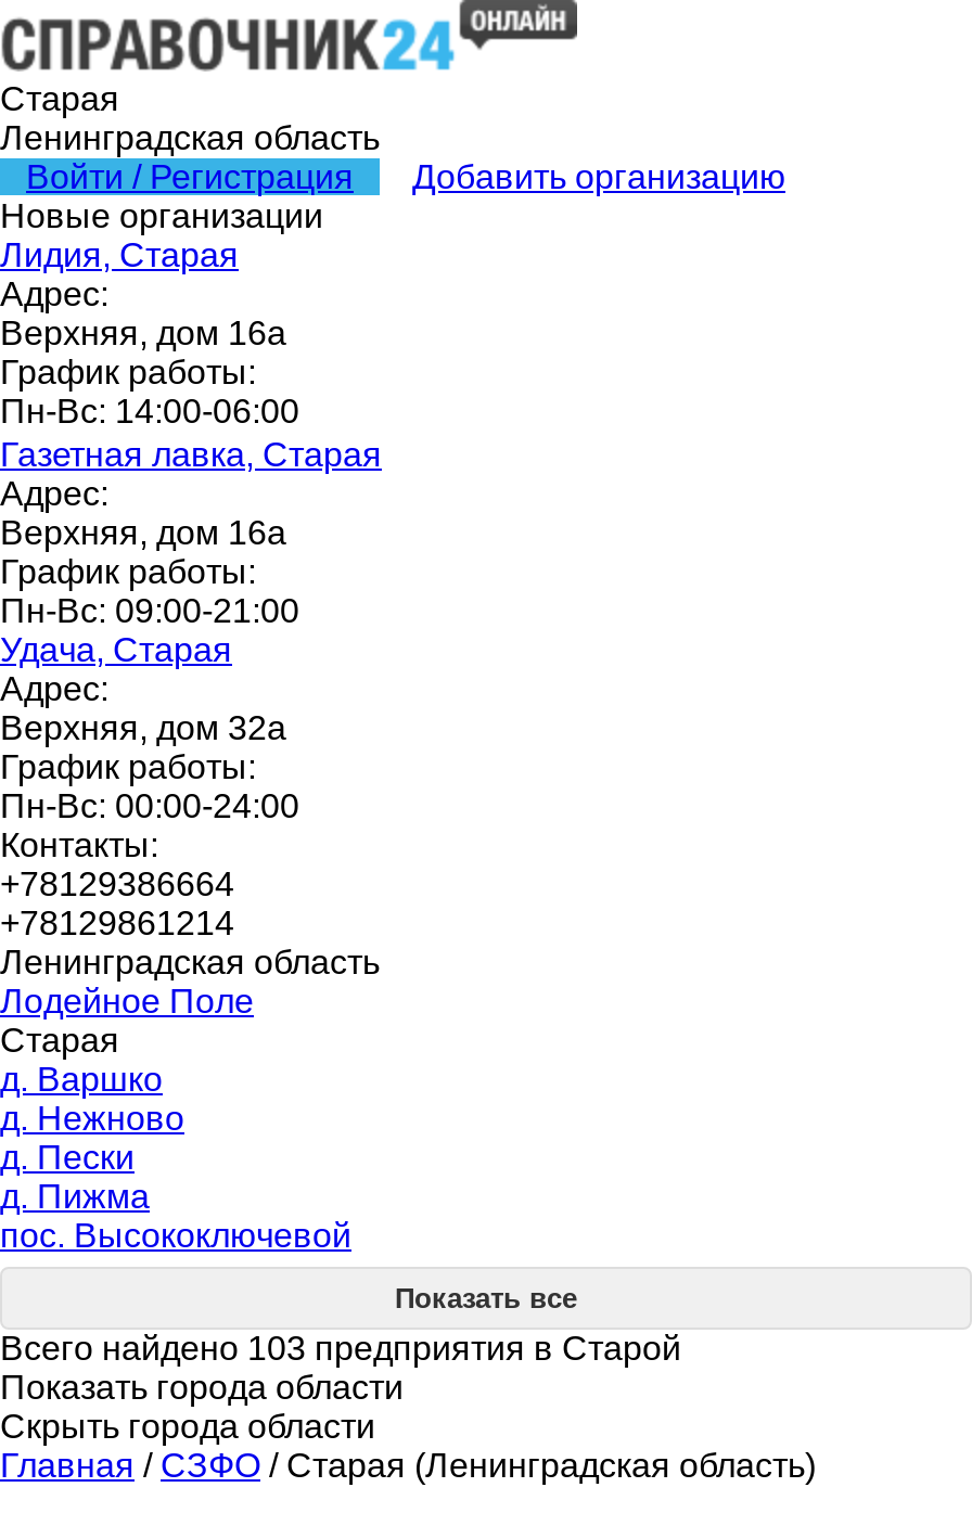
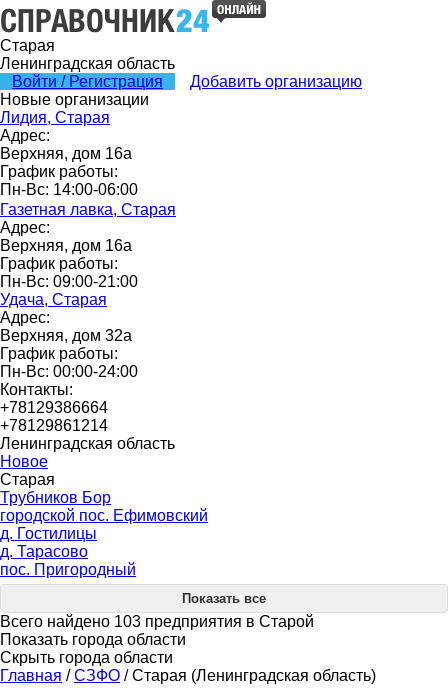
- Лодейное Поле
+ Новое

- д. Варшко
- д. Нежново
- д. Пески
- д. Пижма
- пос. Высокоключевой
+ Трубников Бор
+ городской пос. Ефимовский
+ д. Гостилицы
+ д. Тарасово
+ пос. Пригородный
